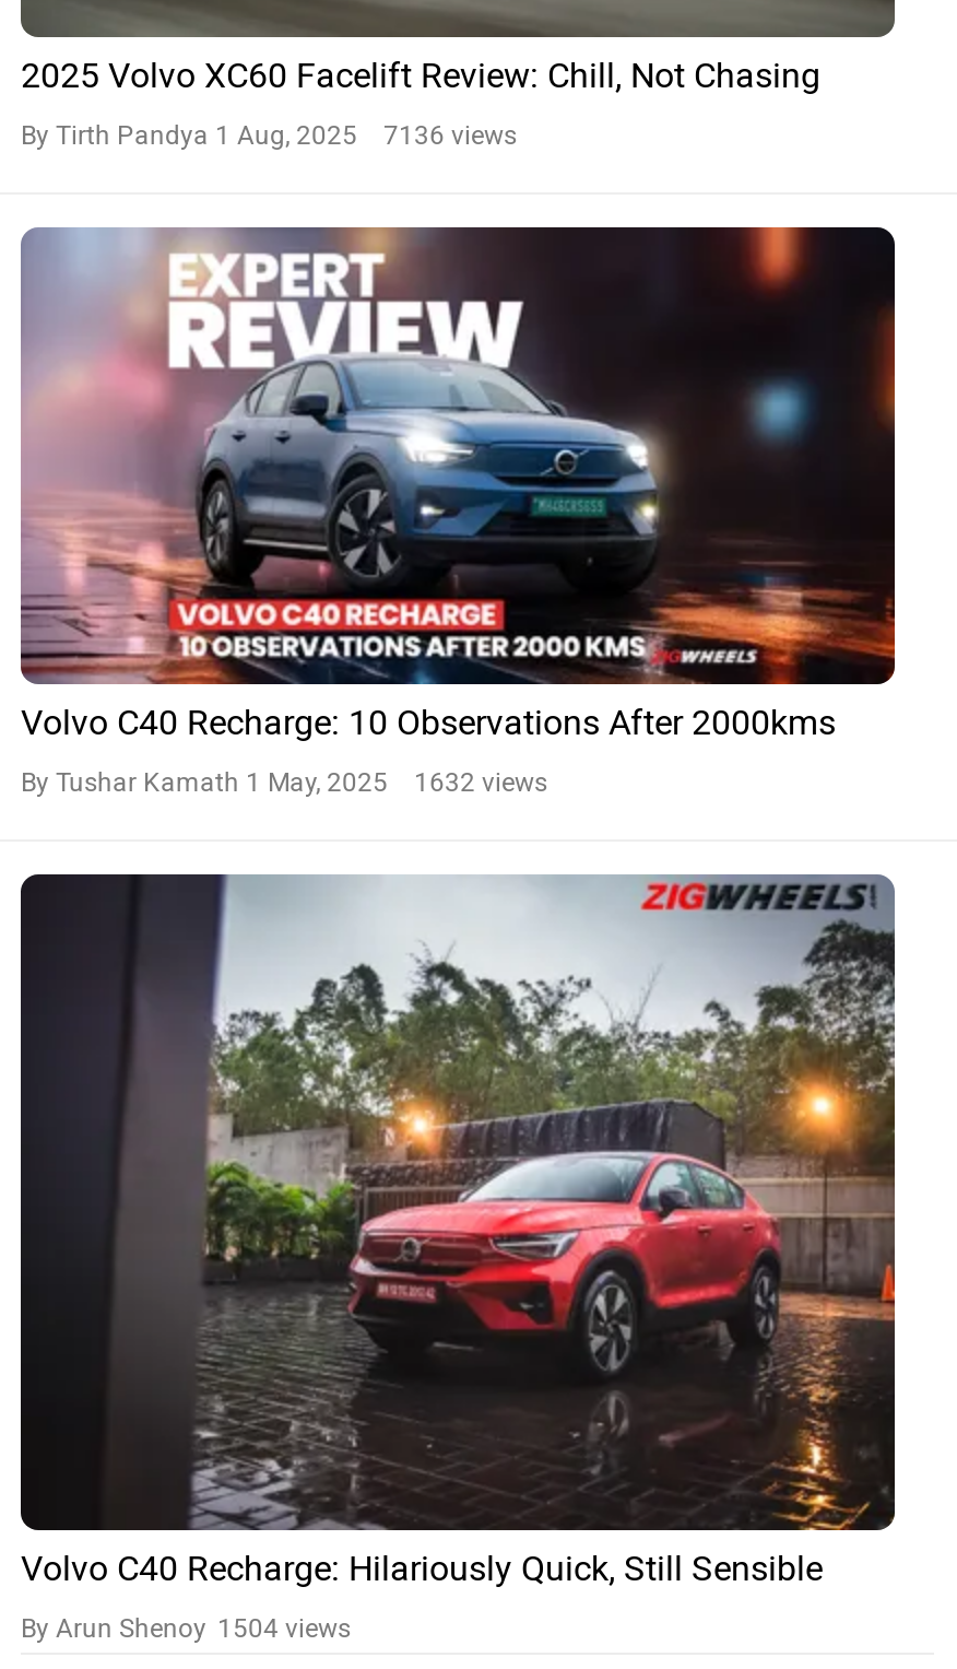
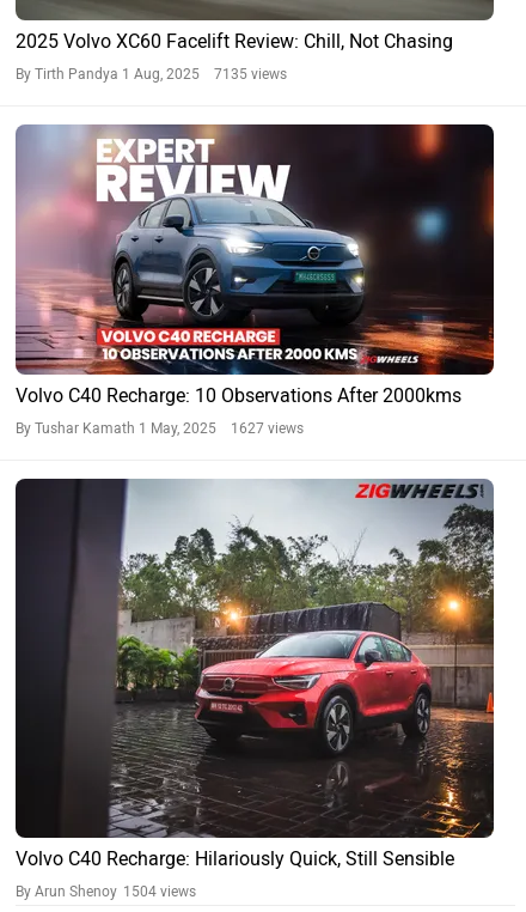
- By Tirth Pandya 1 Aug, 2025 7136 views
+ By Tirth Pandya 1 Aug, 2025 7135 views

- By Tushar Kamath 1 May, 2025 1632 views
+ By Tushar Kamath 1 May, 2025 1627 views
